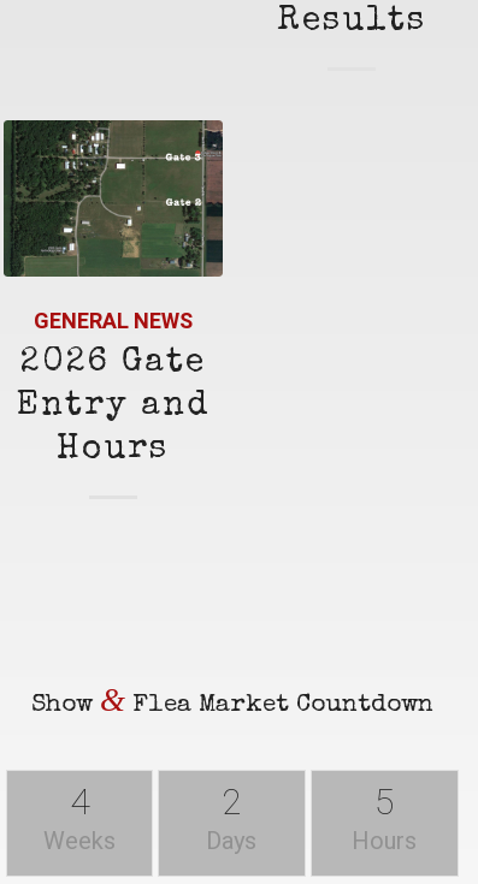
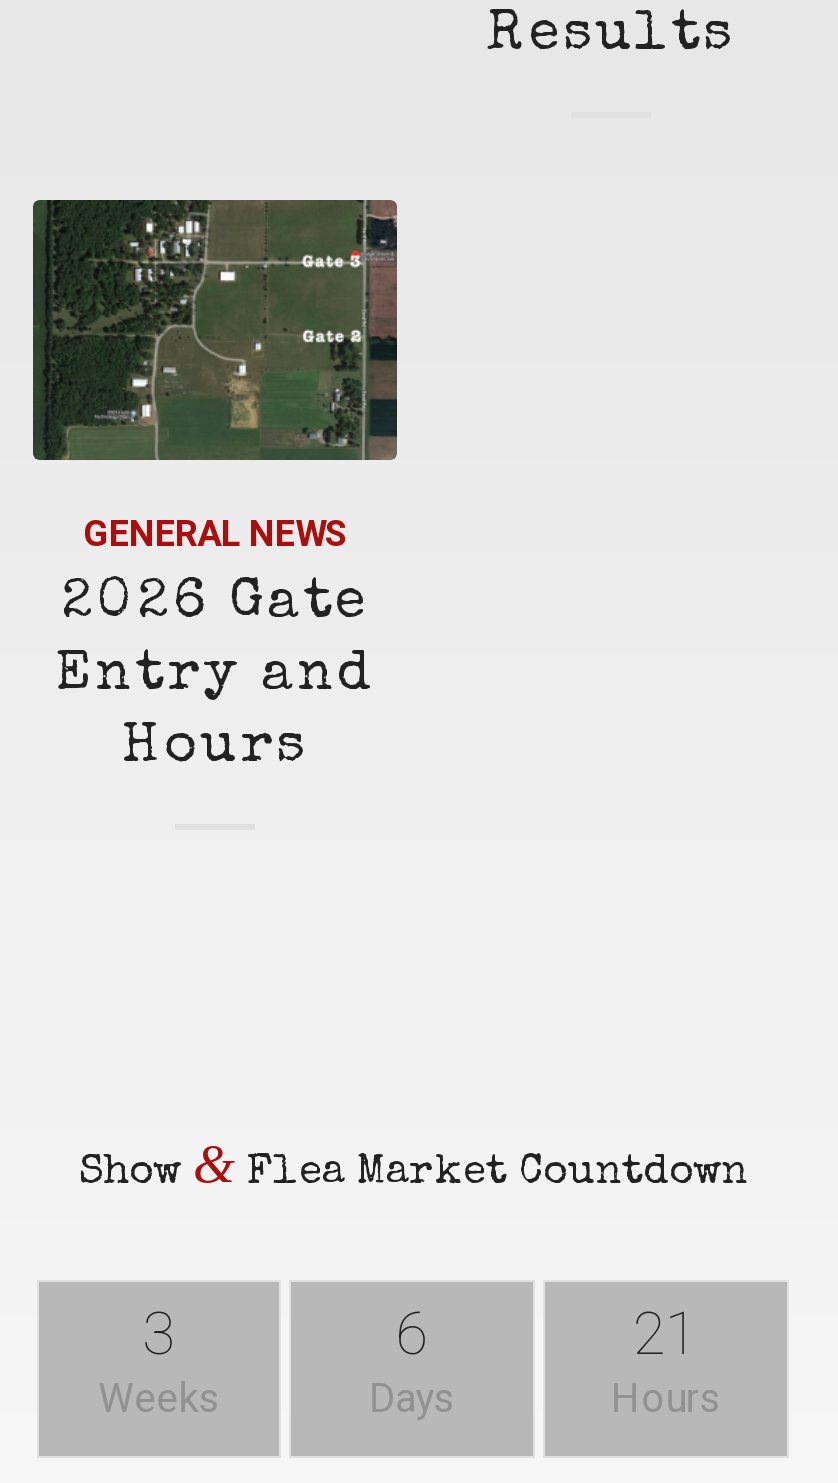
- 4
+ 3

- 2
+ 6

- 5
+ 21
